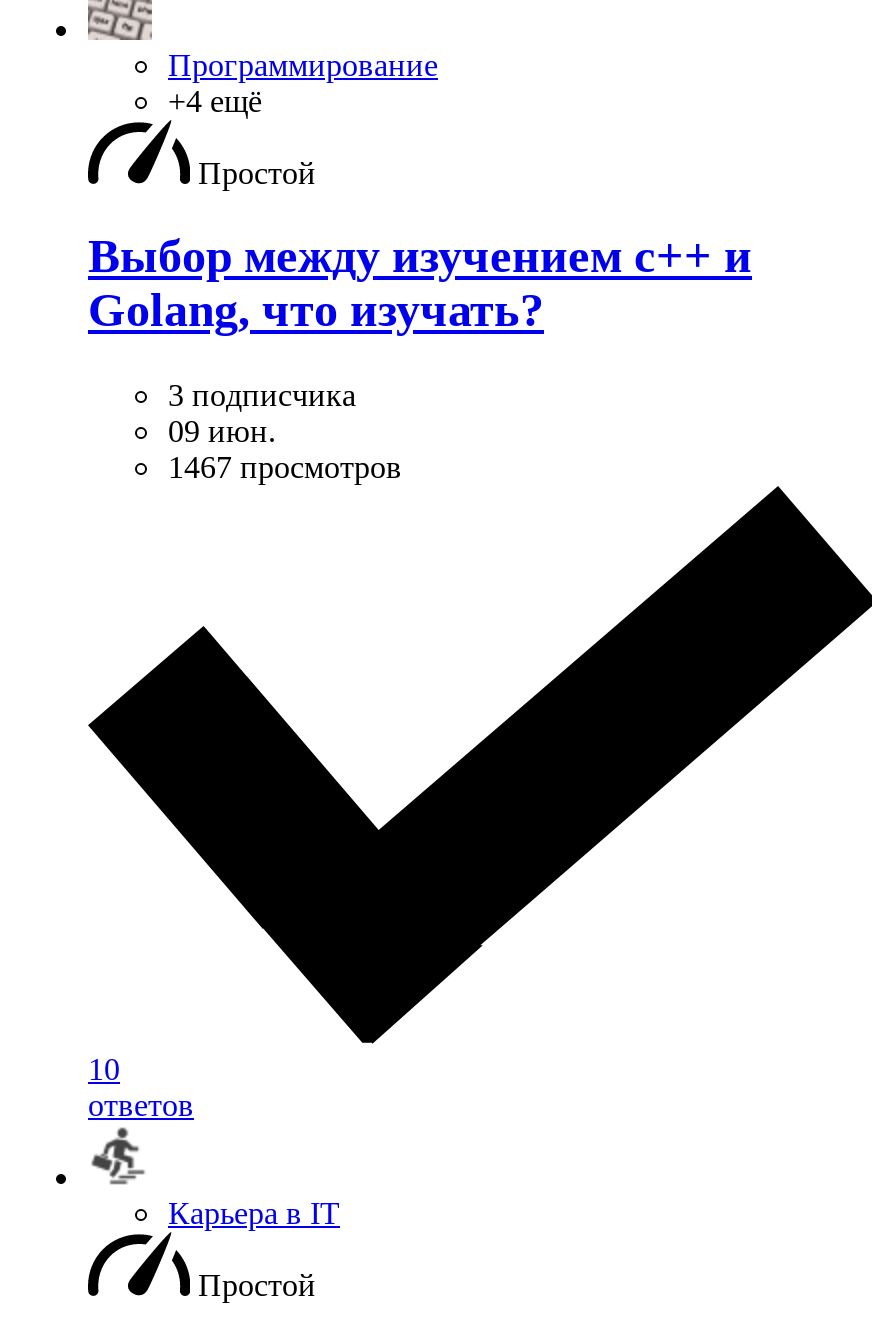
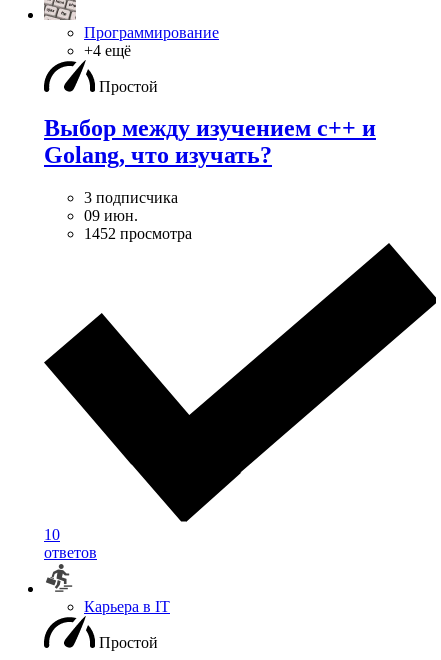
- 1467 просмотров
+ 1452 просмотра
